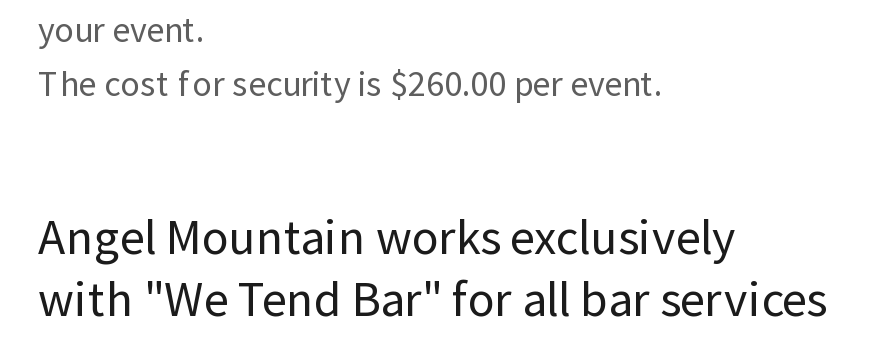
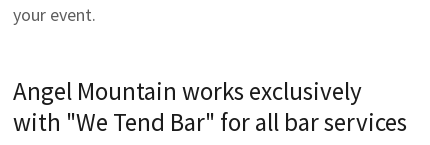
- The cost for security is $260.00 per event.
